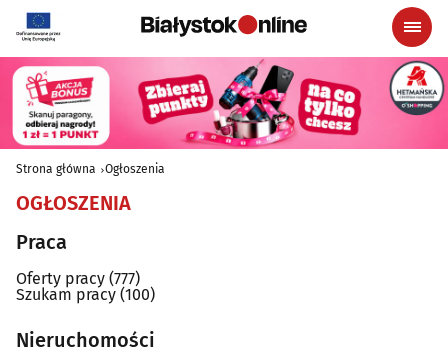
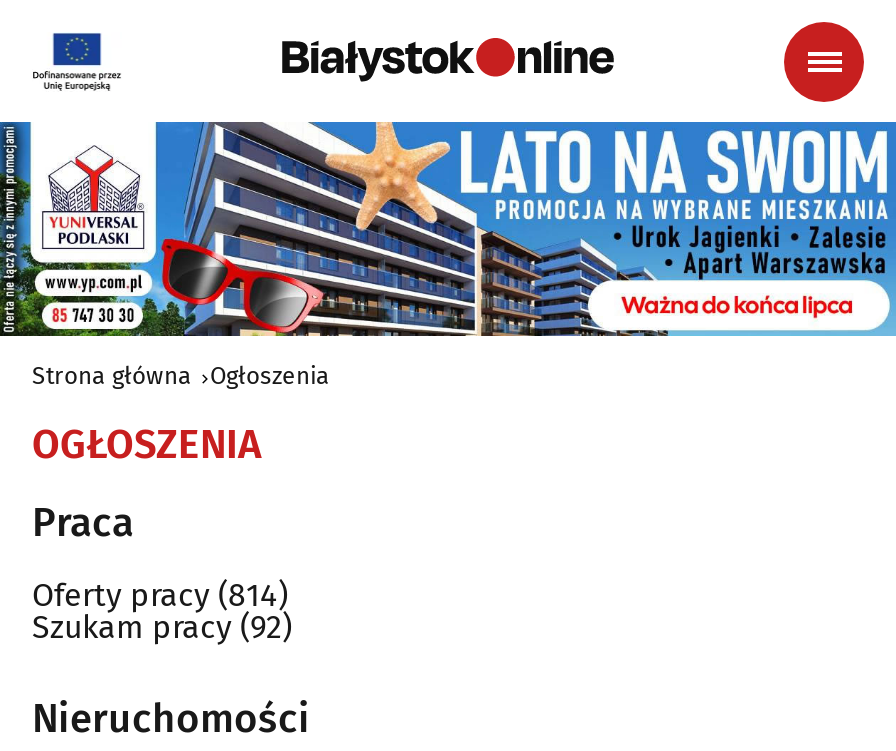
- [image]
+ [image]

- Oferty pracy (777)
+ Oferty pracy (814)

- Szukam pracy(100)
+ Szukam pracy(92)
